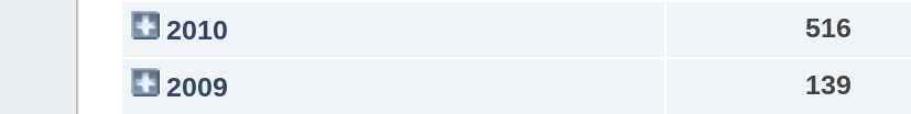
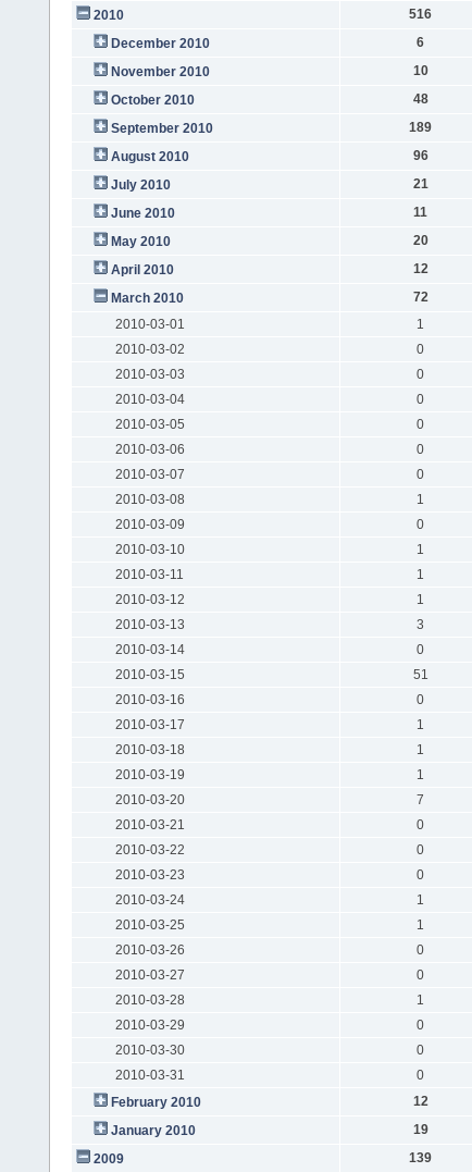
+ December 2010
+ 6
+ November 2010
+ 10
+ October 2010
+ 48
+ September 2010
+ 189
+ August 2010
+ 96
+ July 2010
+ 21
+ June 2010
+ 11
+ May 2010
+ 20
+ April 2010
+ 12
+ March 2010
+ 72
+ 2010-03-01
+ 1
+ 2010-03-02
+ 0
+ 2010-03-03
+ 0
+ 2010-03-04
+ 0
+ 2010-03-05
+ 0
+ 2010-03-06
+ 0
+ 2010-03-07
+ 0
+ 2010-03-08
+ 1
+ 2010-03-09
+ 0
+ 2010-03-10
+ 1
+ 2010-03-11
+ 1
+ 2010-03-12
+ 1
+ 2010-03-13
+ 3
+ 2010-03-14
+ 0
+ 2010-03-15
+ 51
+ 2010-03-16
+ 0
+ 2010-03-17
+ 1
+ 2010-03-18
+ 1
+ 2010-03-19
+ 1
+ 2010-03-20
+ 7
+ 2010-03-21
+ 0
+ 2010-03-22
+ 0
+ 2010-03-23
+ 0
+ 2010-03-24
+ 1
+ 2010-03-25
+ 1
+ 2010-03-26
+ 0
+ 2010-03-27
+ 0
+ 2010-03-28
+ 1
+ 2010-03-29
+ 0
+ 2010-03-30
+ 0
+ 2010-03-31
+ 0
+ February 2010
+ 12
+ January 2010
+ 19
